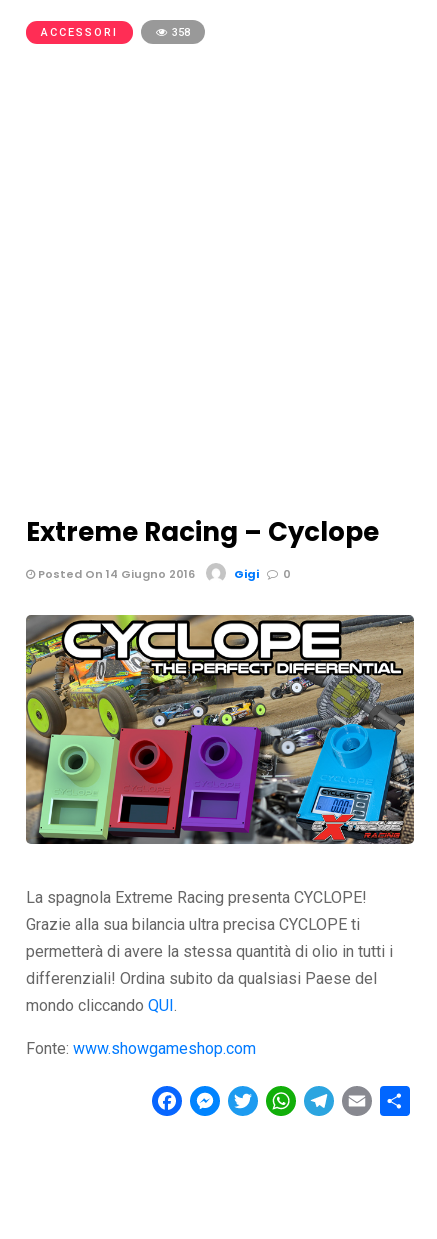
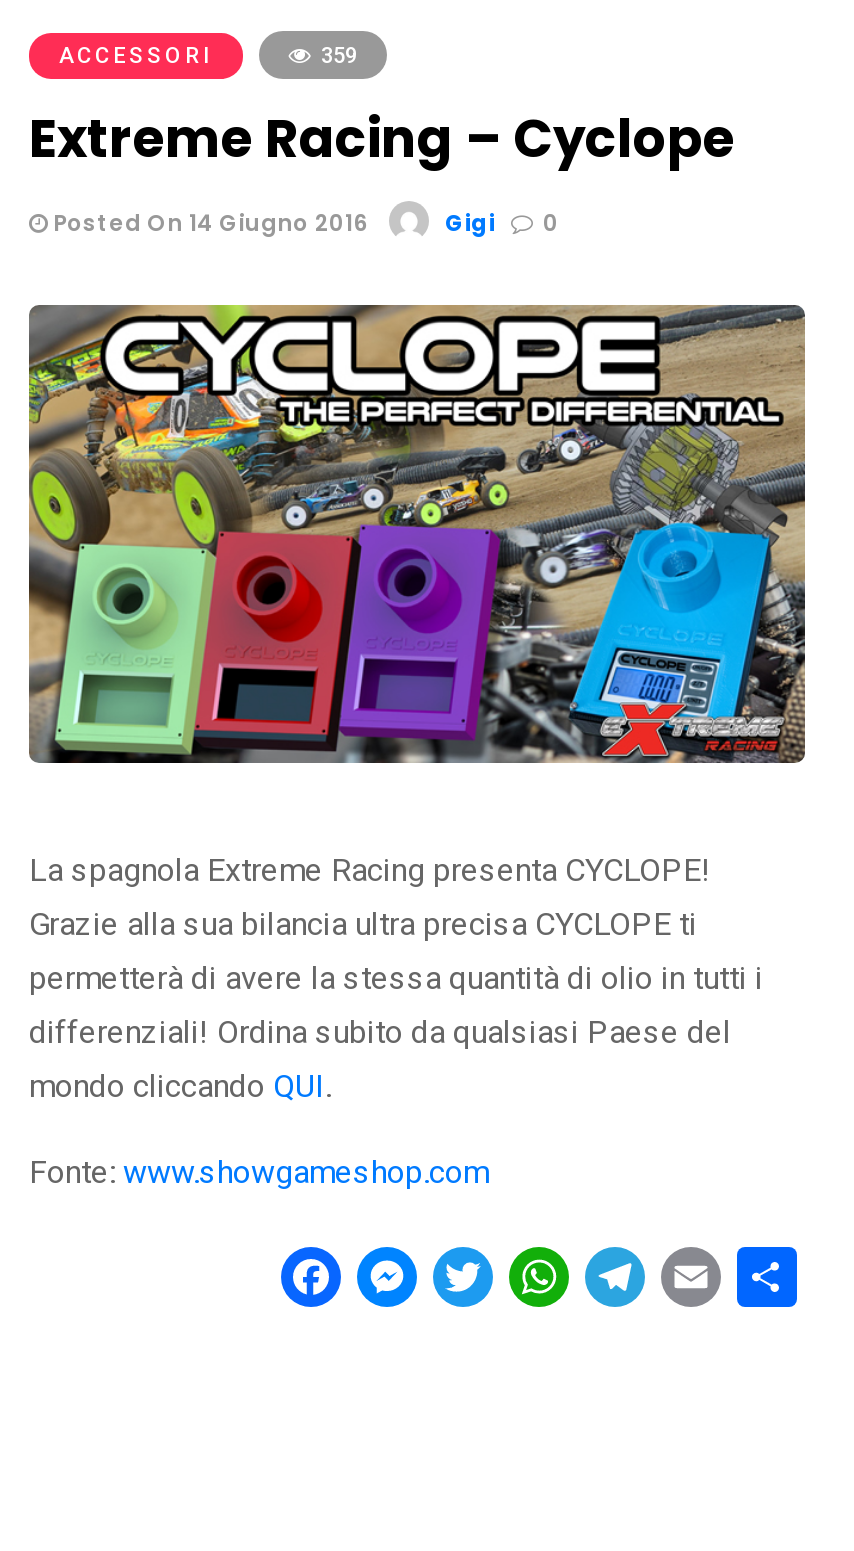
- 358
+ 359
